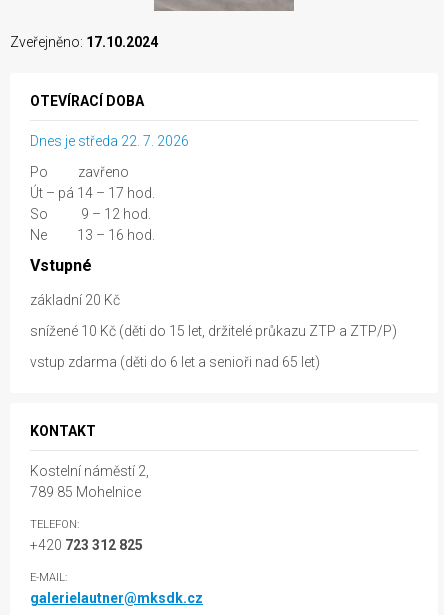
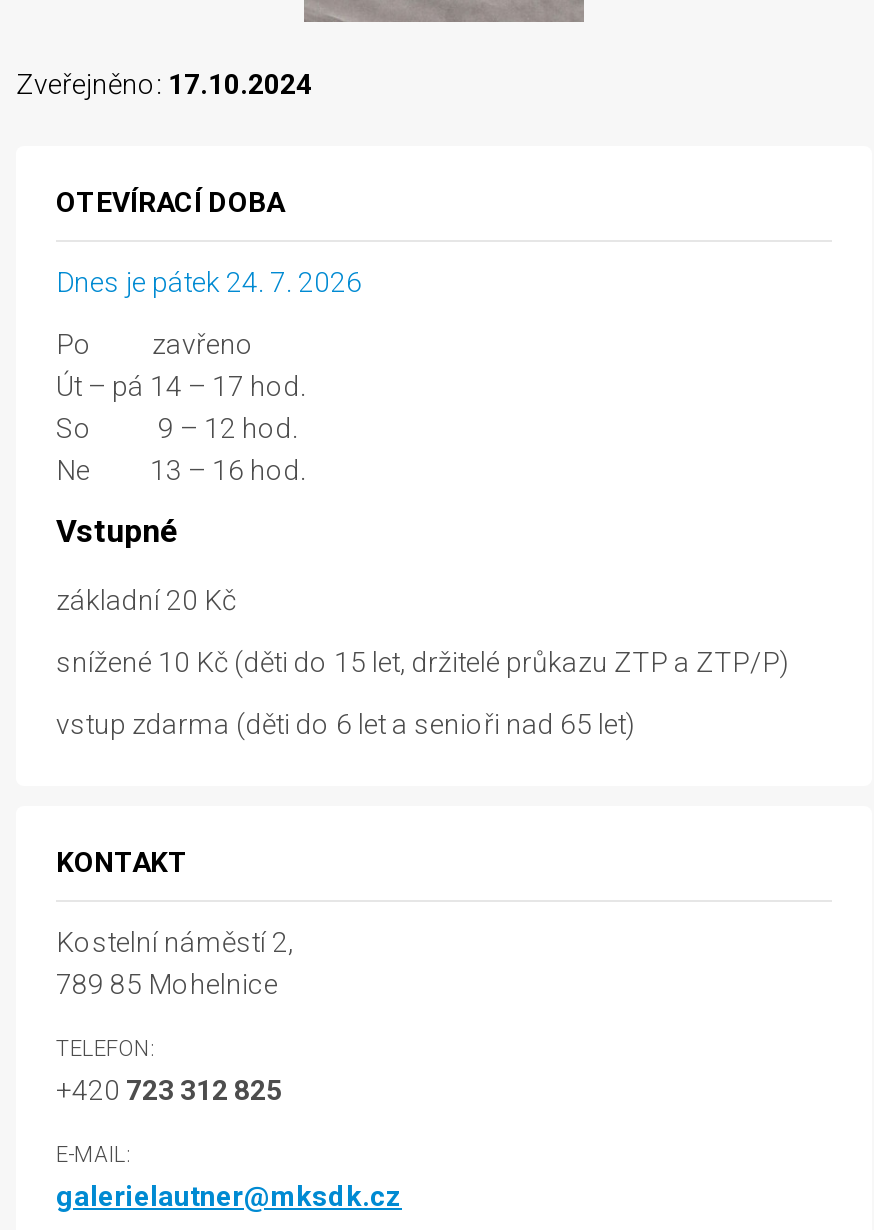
- Dnes je středa 22. 7. 2026
+ Dnes je pátek 24. 7. 2026
